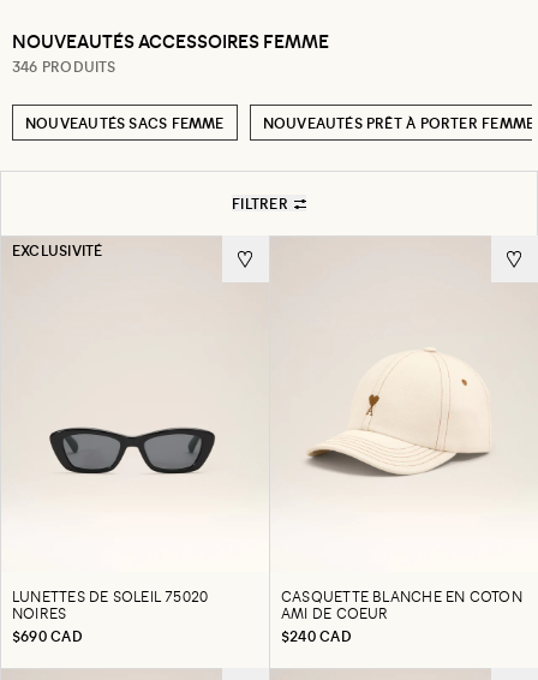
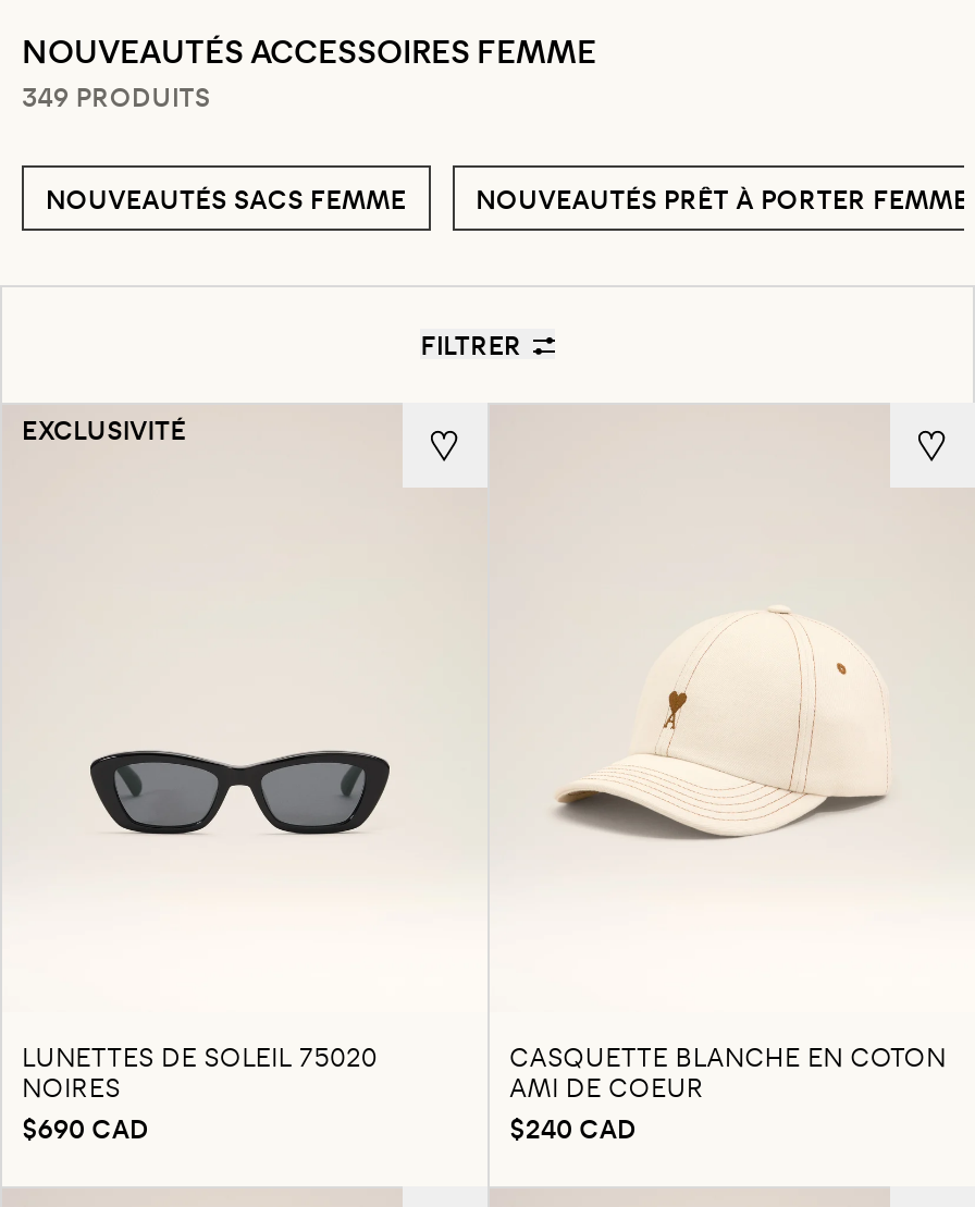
- 346 PRODUITS
+ 349 PRODUITS
